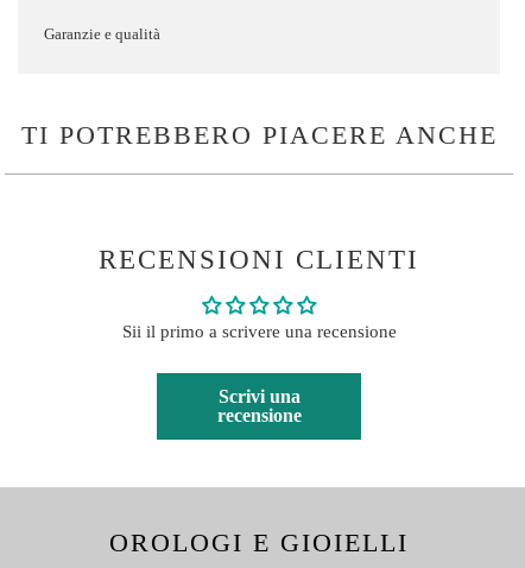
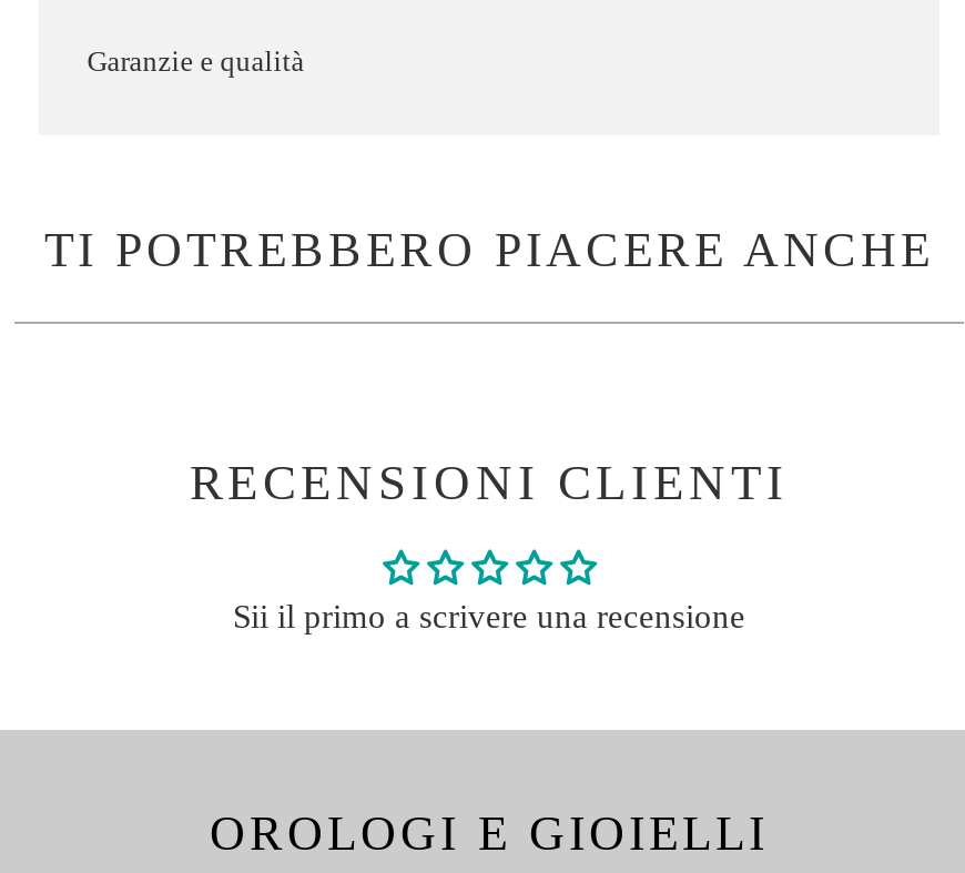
- Scrivi una
- recensione
